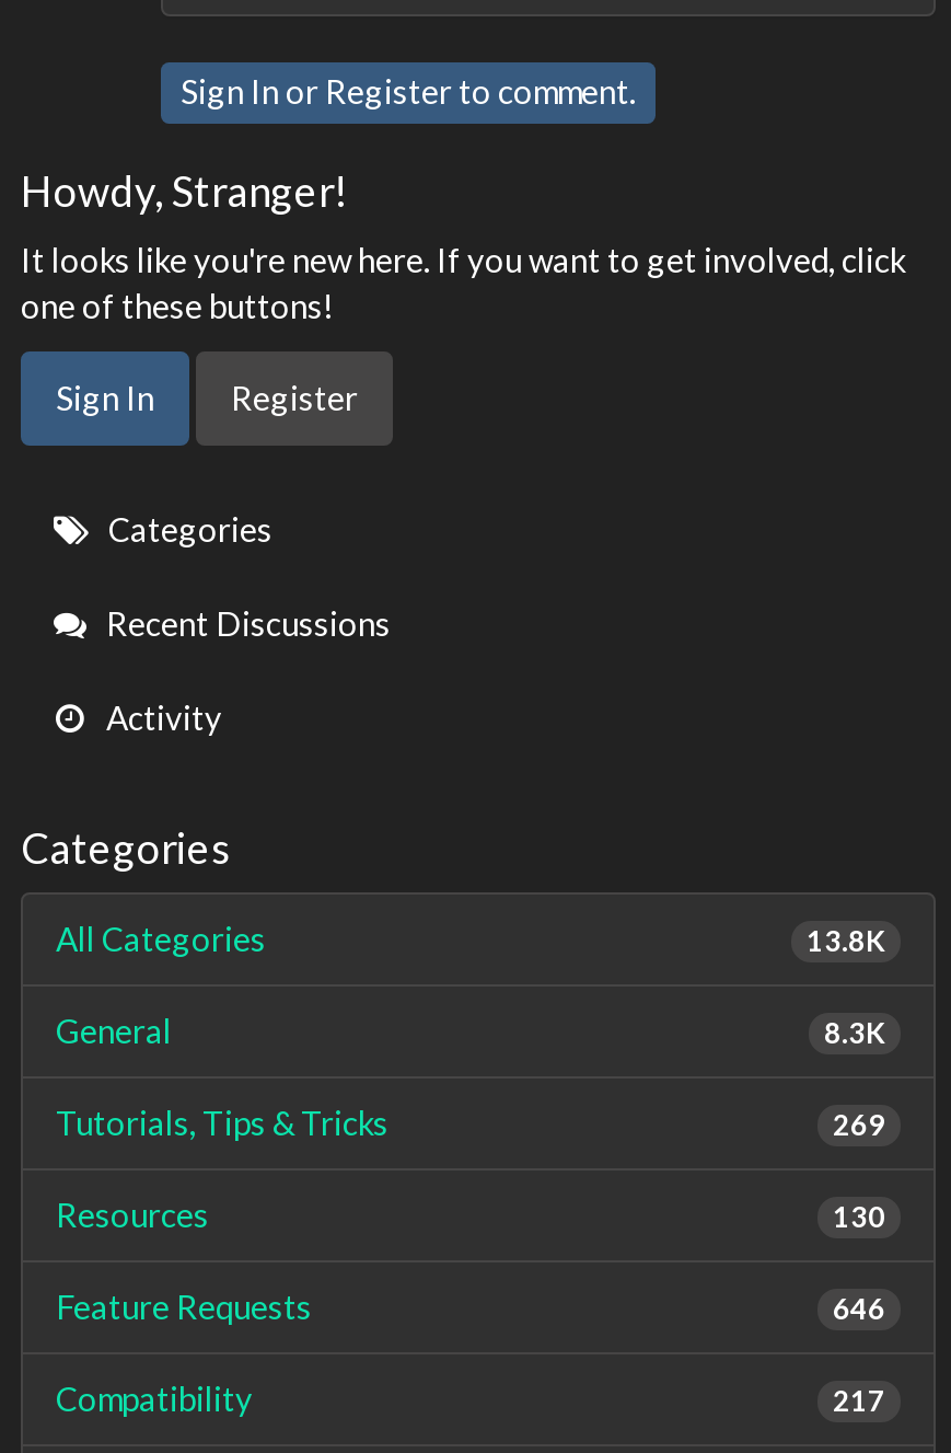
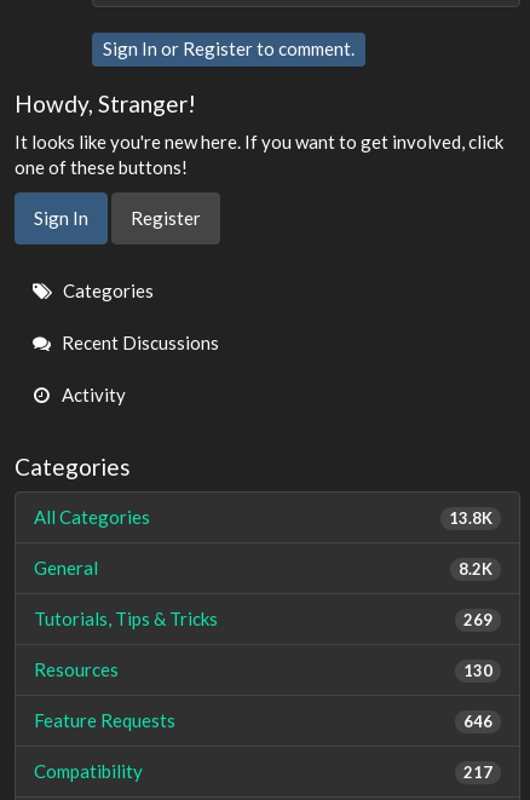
- 8.3K
+ 8.2K
